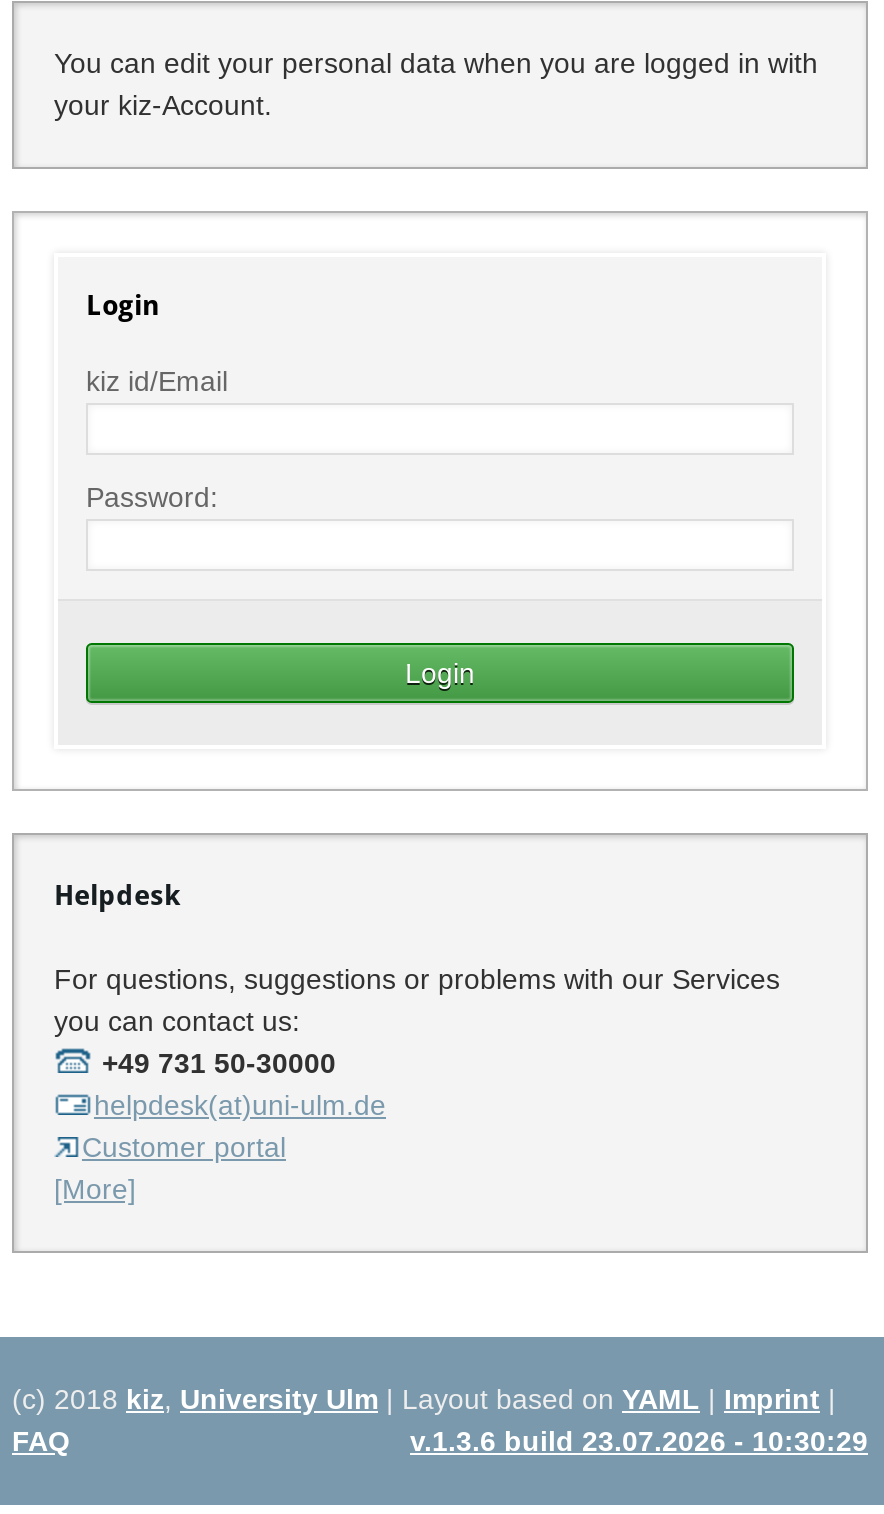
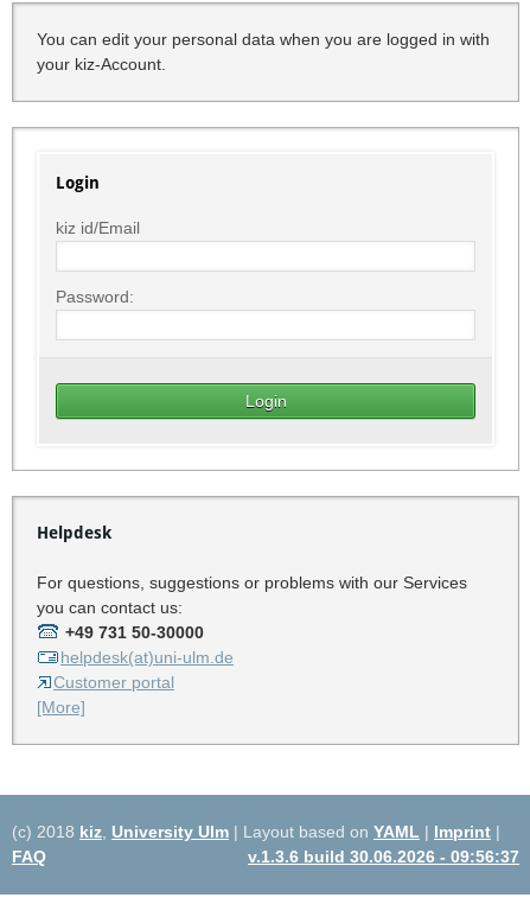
- v.1.3.6 build 23.07.2026 - 10:30:29
+ v.1.3.6 build 30.06.2026 - 09:56:37
